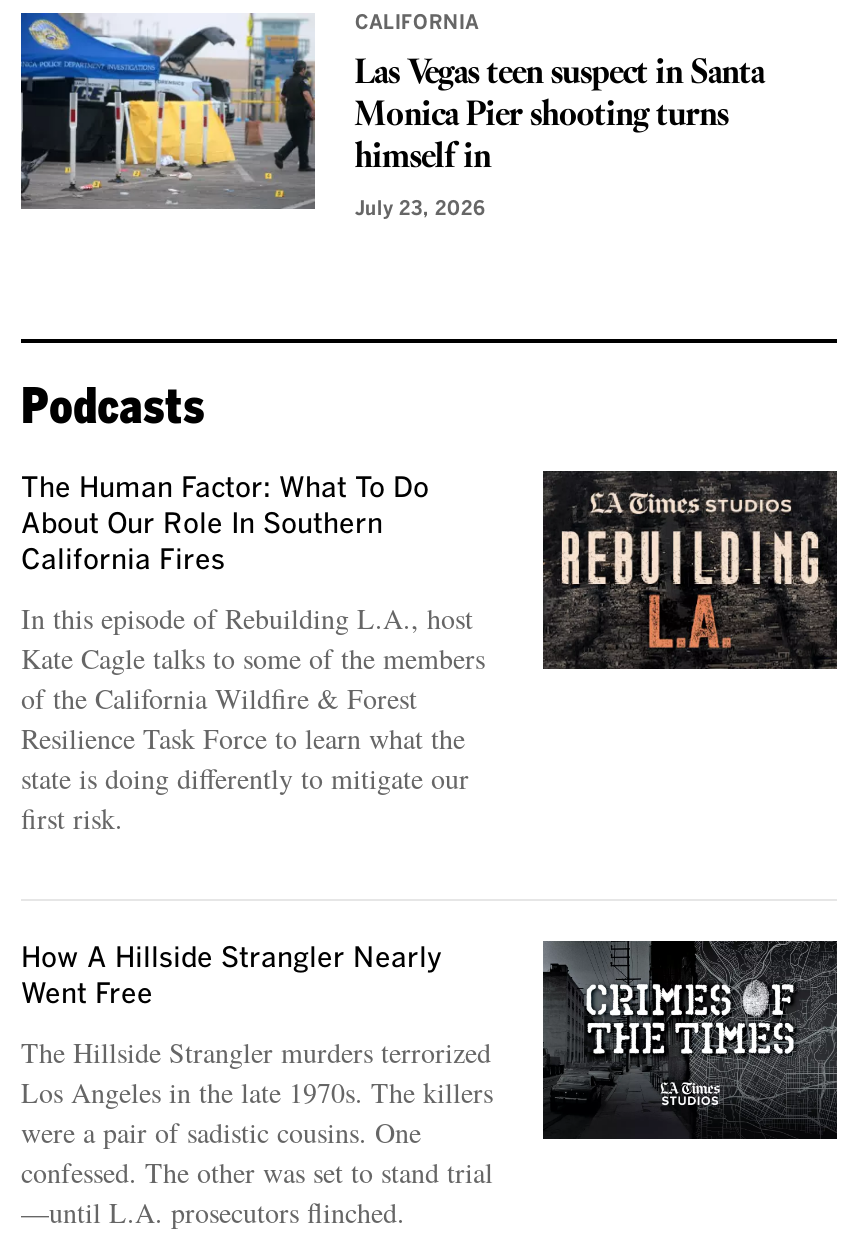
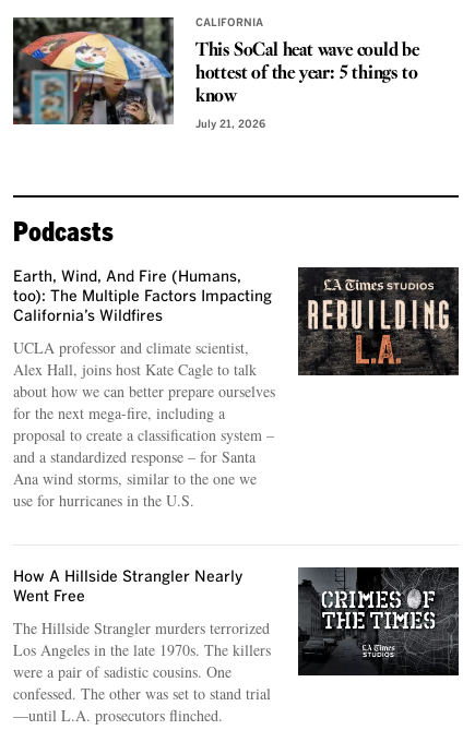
- [image]
- Las Vegas teen suspect in Santa
- Monica Pier shooting turns
- himself in
- July 23, 2026
+ [image]
+ This SoCal heat wave could be
+ hottest of the year: 5 things to
+ know
+ July 21, 2026

- The Human Factor: What To Do
- About Our Role In Southern
- California Fires
+ Earth, Wind, And Fire (Humans,
+ too): The Multiple Factors Impacting
+ California’s Wildfires

- In this episode of Rebuilding L.A., host
- Kate Cagle talks to some of the members
- of the California Wildfire & Forest
- Resilience Task Force to learn what the
- state is doing differently to mitigate our
- first risk.
+ UCLA professor and climate scientist,
+ Alex Hall, joins host Kate Cagle to talk
+ about how we can better prepare ourselves
+ for the next mega-fire, including a
+ proposal to create a classification system –
+ and a standardized response – for Santa
+ Ana wind storms, similar to the one we
+ use for hurricanes in the U.S.
